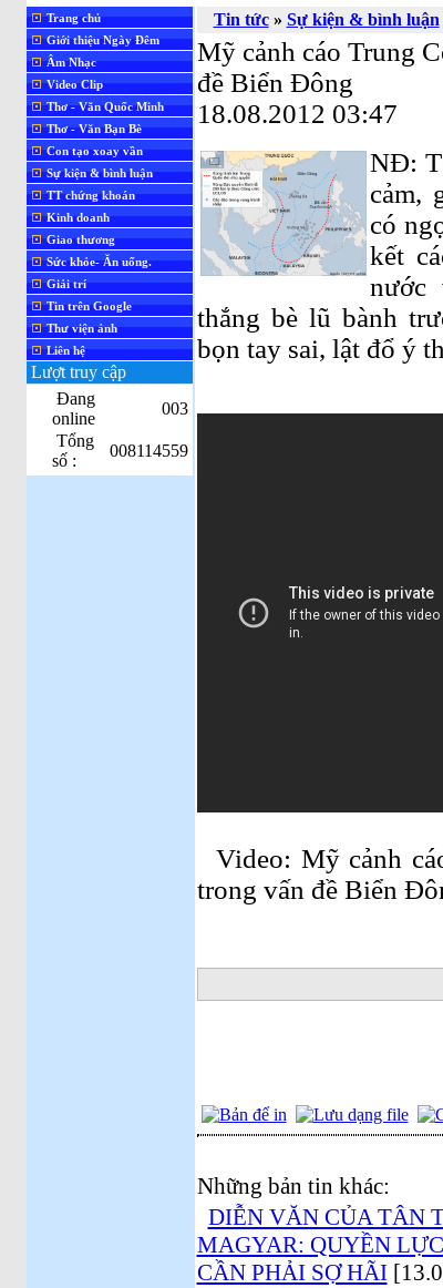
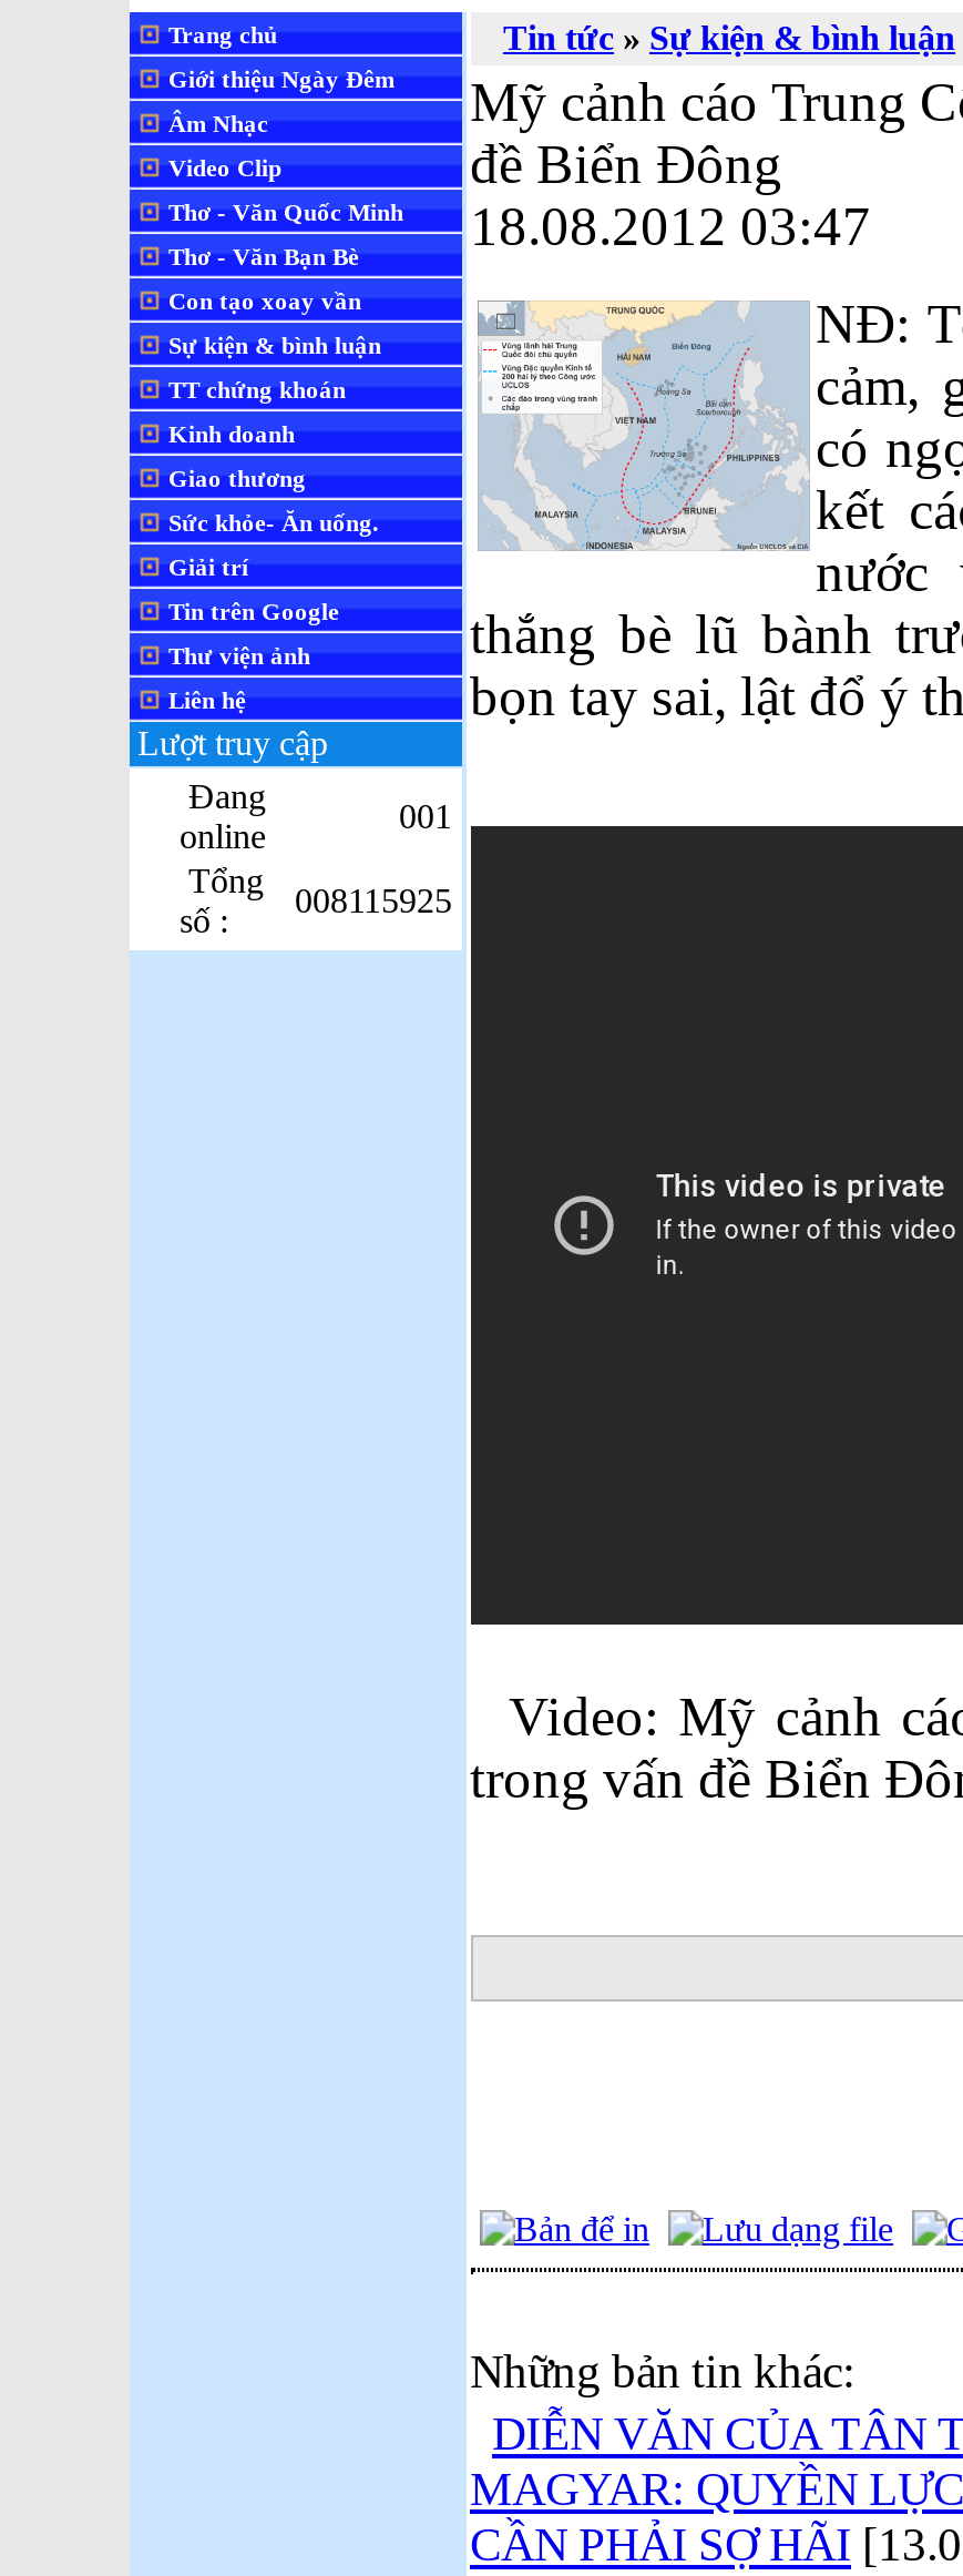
- 003
+ 001

- 008114559
+ 008115925
